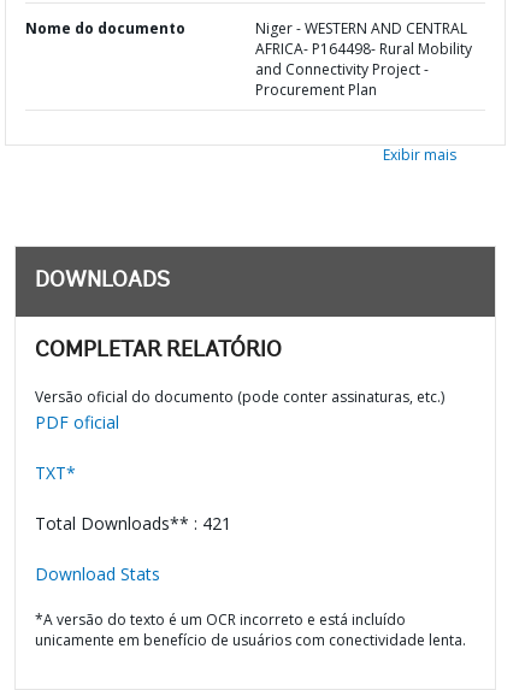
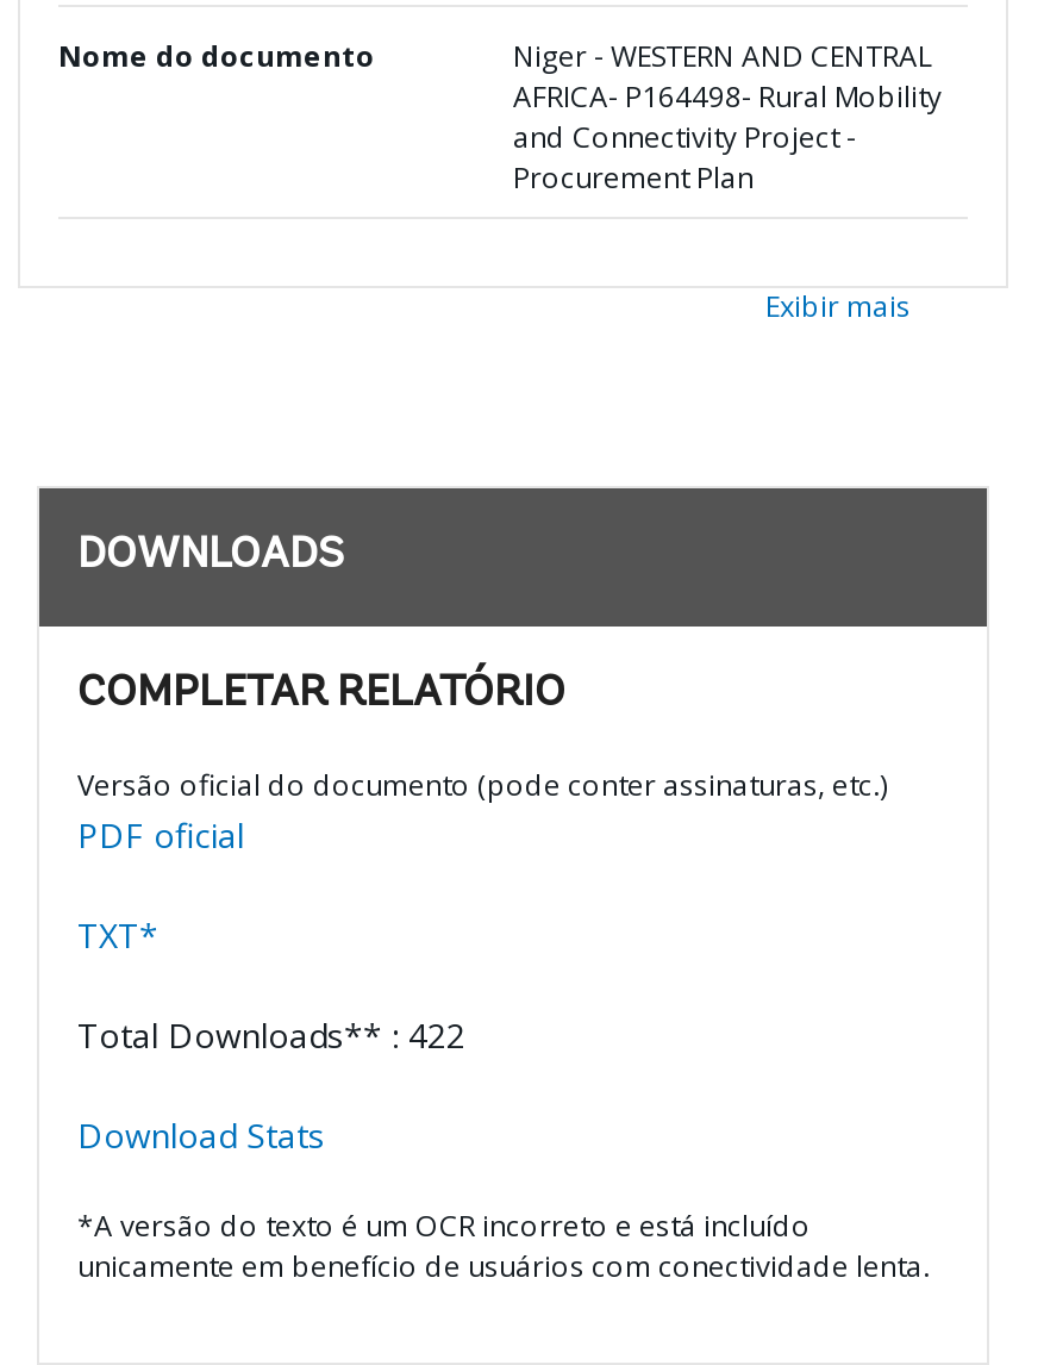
- Total Downloads** : 421
+ Total Downloads** : 422
